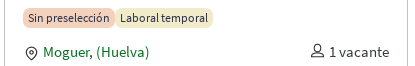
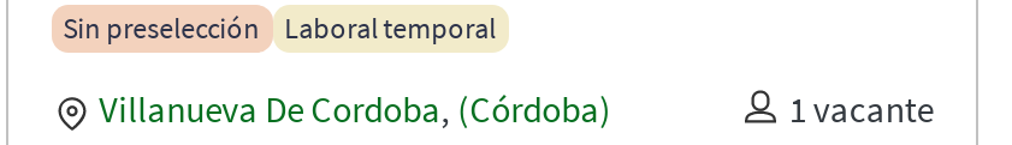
- Moguer, (Huelva)
+ Villanueva De Cordoba, (Córdoba)
